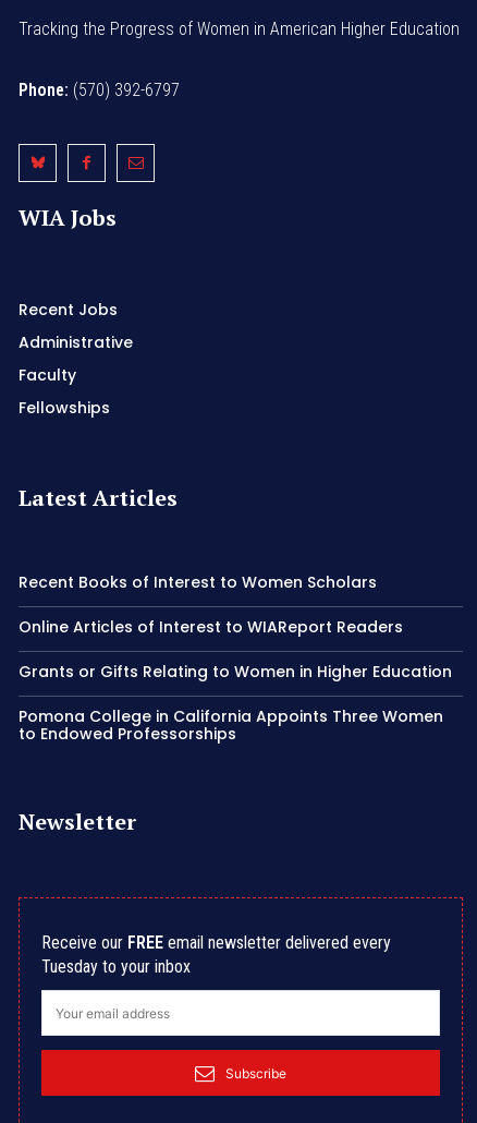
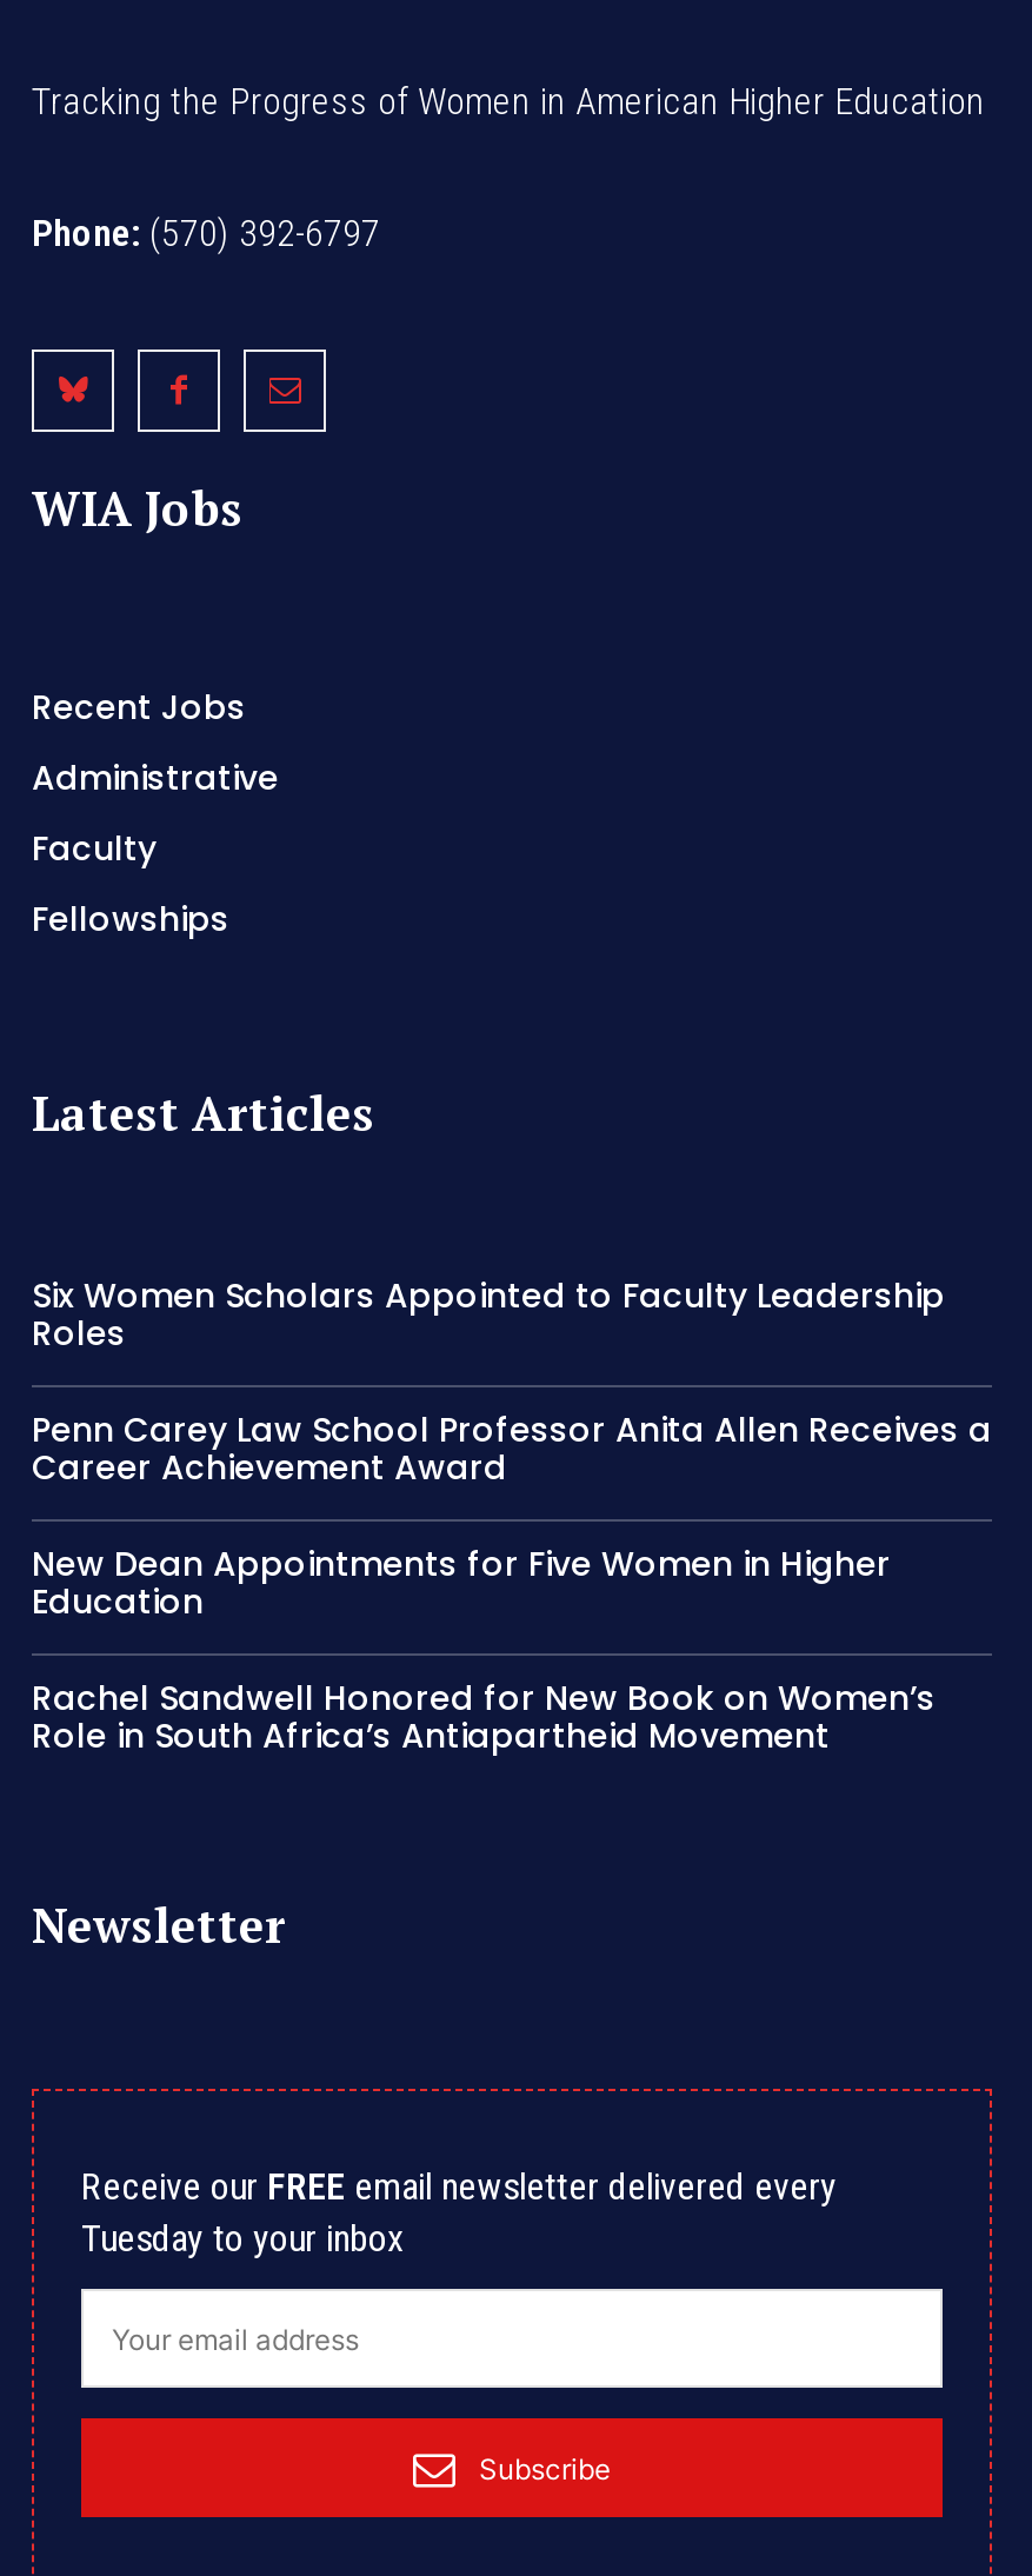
- Recent Books of Interest to Women Scholars
+ Six Women Scholars Appointed to Faculty Leadership
+ Roles

- Online Articles of Interest to WIAReport Readers
+ Penn Carey Law School Professor Anita Allen Receives a
+ Career Achievement Award

- Grants or Gifts Relating to Women in Higher Education
+ New Dean Appointments for Five Women in Higher
+ Education

- Pomona College in California Appoints Three Women
- to Endowed Professorships
+ Rachel Sandwell Honored for New Book on Women’s
+ Role in South Africa’s Antiapartheid Movement
